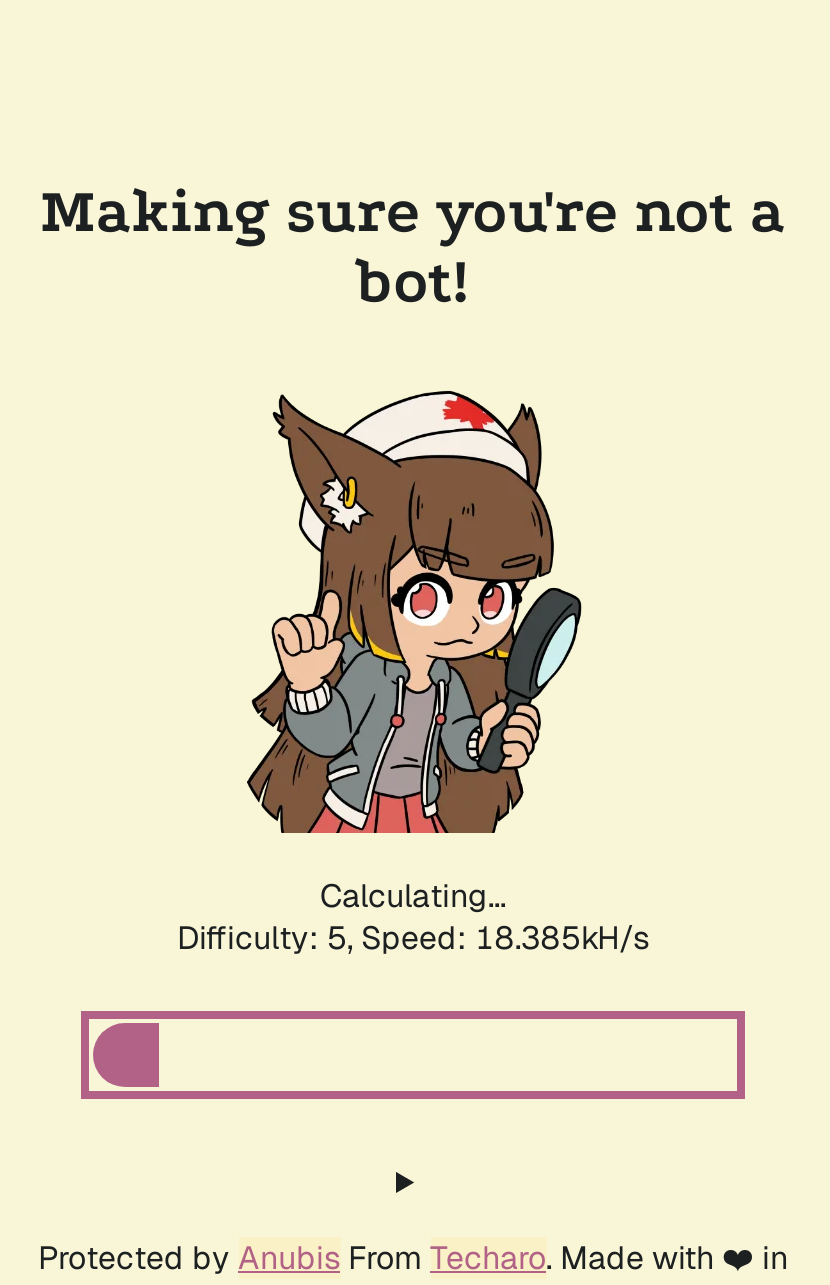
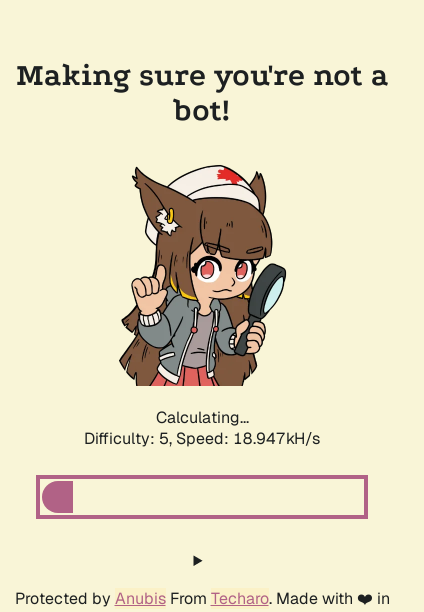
- Difficulty: 5, Speed: 18.385kH/s
+ Difficulty: 5, Speed: 18.947kH/s
